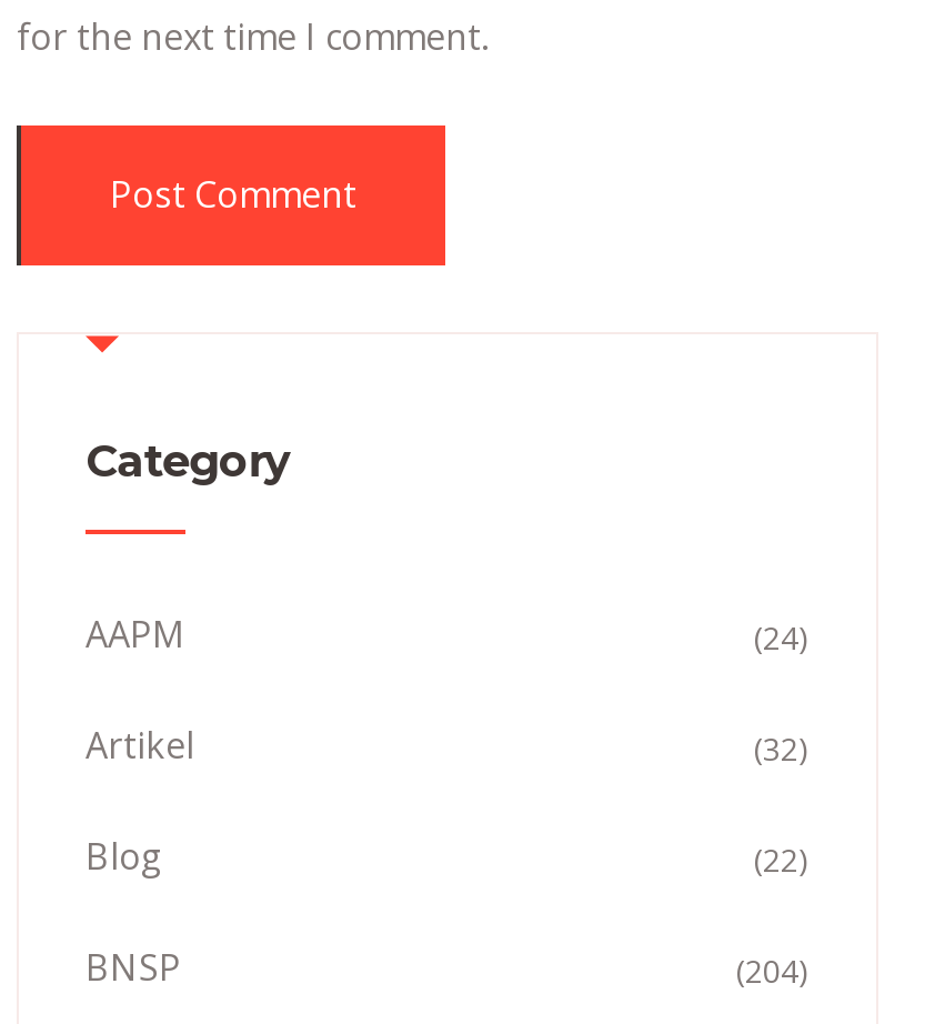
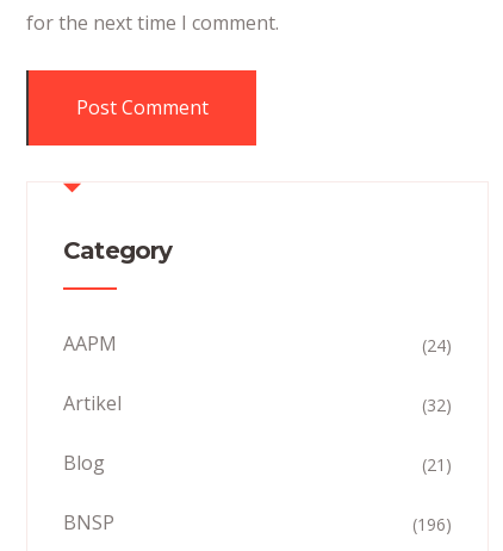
- (22)
+ (21)

- (204)
+ (196)
